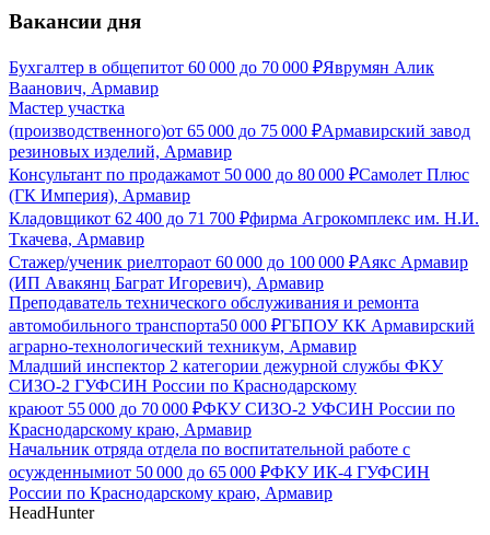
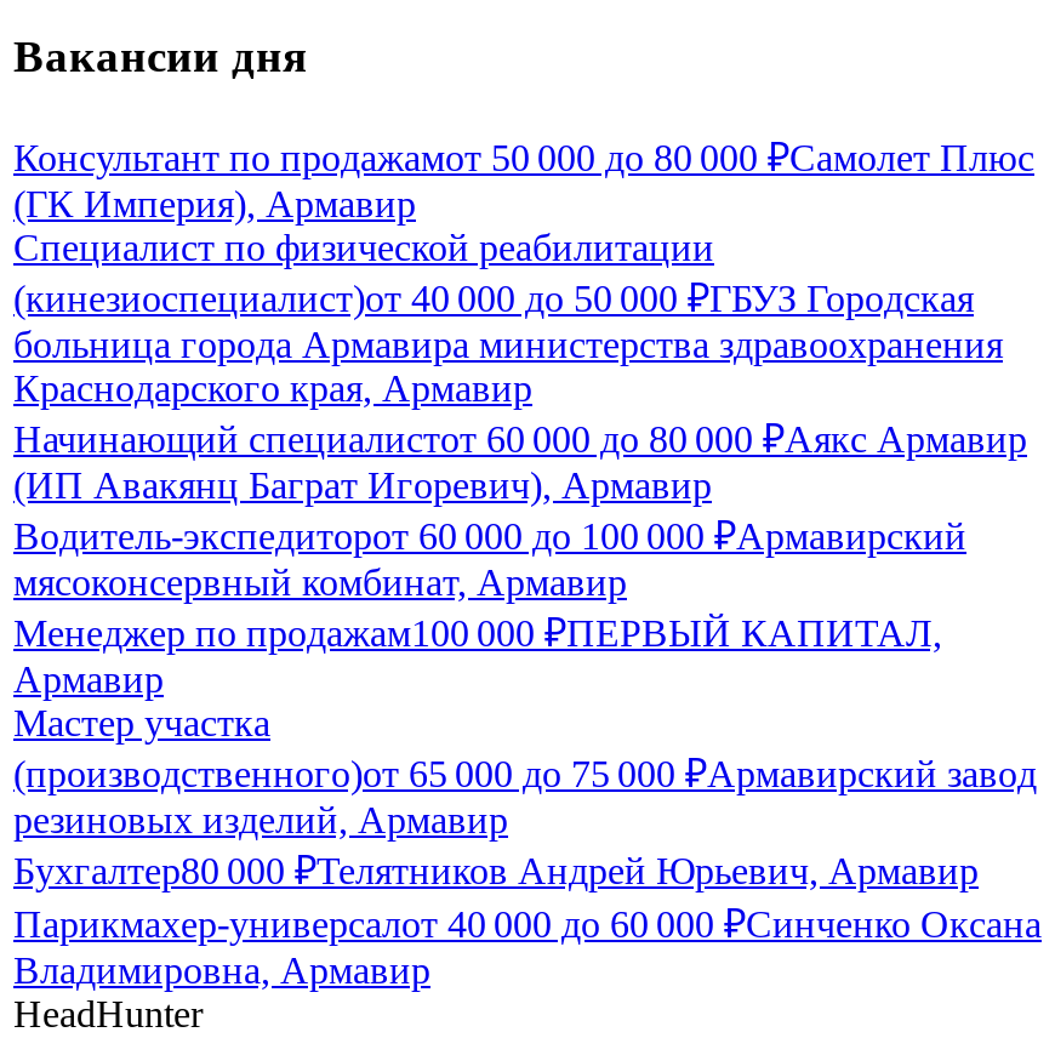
- Бухгалтер в общепитот 60 000 до 70 000 ₽Яврумян Алик
- Ваанович, Армавир
+ Специалист по физической реабилитации
+ (кинезиоспециалист)от 40 000 до 50 000 ₽ГБУЗ Городская
+ больница города Армавира министерства здравоохранения
+ Краснодарского края, Армавир
+ Начинающий специалистот 60 000 до 80 000 ₽Аякс Армавир
+ Водитель-экспедиторот 60 000 до 100 000 ₽Армавирский
+ мясоконсервный комбинат, Армавир
+ Менеджер по продажам100 000 ₽ПЕРВЫЙ КАПИТАЛ,
+ Армавир

moved down: Мастер участка | (производственного)от 65 000 до 75 000 ₽Армавирский завод | резиновых изделий, Армавир

moved up: Консультант по продажамот 50 000 до 80 000 ₽Самолет Плюс | (ГК Империя), Армавир

- Кладовщикот 62 400 до 71 700 ₽фирма Агрокомплекс им. Н.И.
- Ткачева, Армавир
- Стажер/ученик риелтораот 60 000 до 100 000 ₽Аякс Армавир
- Преподаватель технического обслуживания и ремонта
- автомобильного транспорта50 000 ₽ГБПОУ КК Армавирский
- аграрно-технологический техникум, Армавир
- Младший инспектор 2 категории дежурной службы ФКУ
- СИЗО-2 ГУФСИН России по Краснодарскому
- краюот 55 000 до 70 000 ₽ФКУ СИЗО-2 УФСИН России по
- Краснодарскому краю, Армавир
- Начальник отряда отдела по воспитательной работе с
- осужденнымиот 50 000 до 65 000 ₽ФКУ ИК-4 ГУФСИН
- России по Краснодарскому краю, Армавир
+ Бухгалтер80 000 ₽Телятников Андрей Юрьевич, Армавир
+ Парикмахер-универсалот 40 000 до 60 000 ₽Синченко Оксана
+ Владимировна, Армавир

moved up: (ИП Авакянц Баграт Игоревич), Армавир
